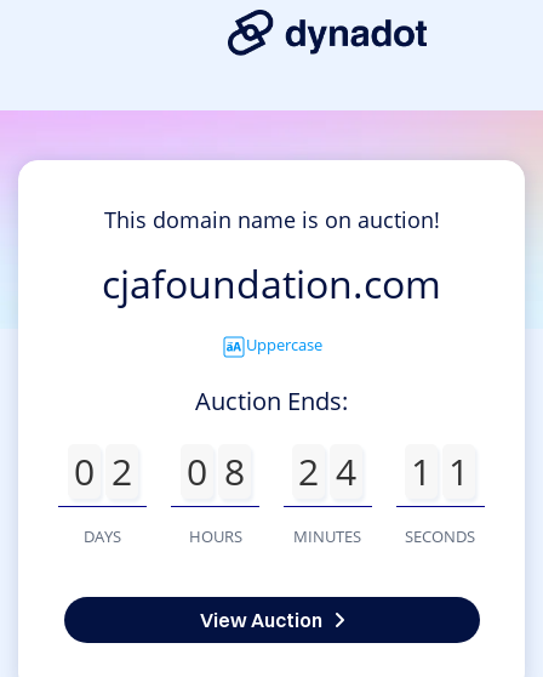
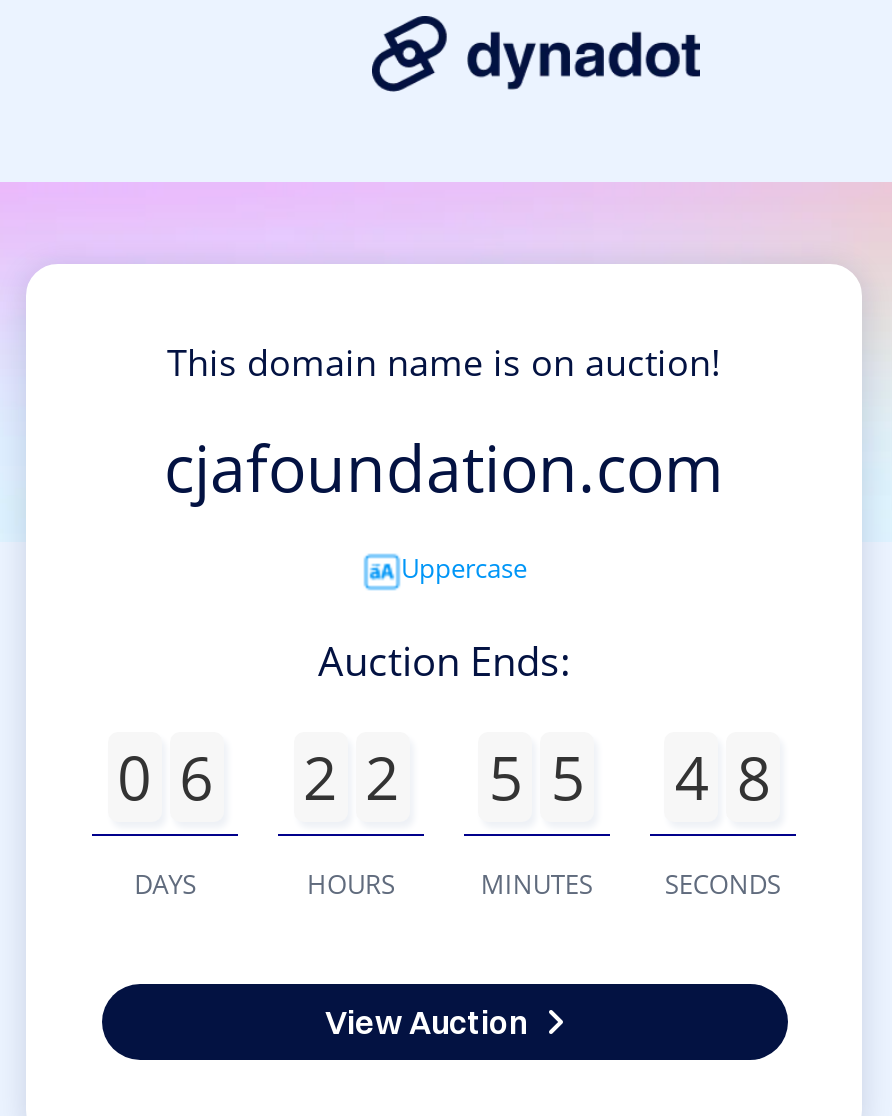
- 0 2
+ 0 6

- 0 8
+ 2 2

- 2 4
+ 5 5

- 1 1
+ 4 8
